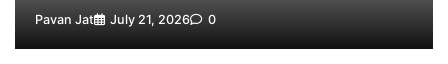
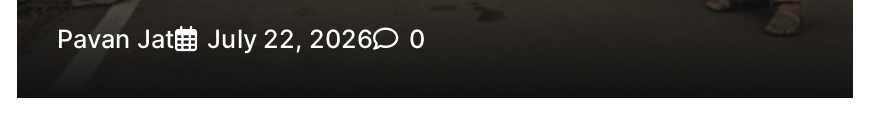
- Pavan Jat July 21, 2026 0
+ Pavan Jat July 22, 2026 0
